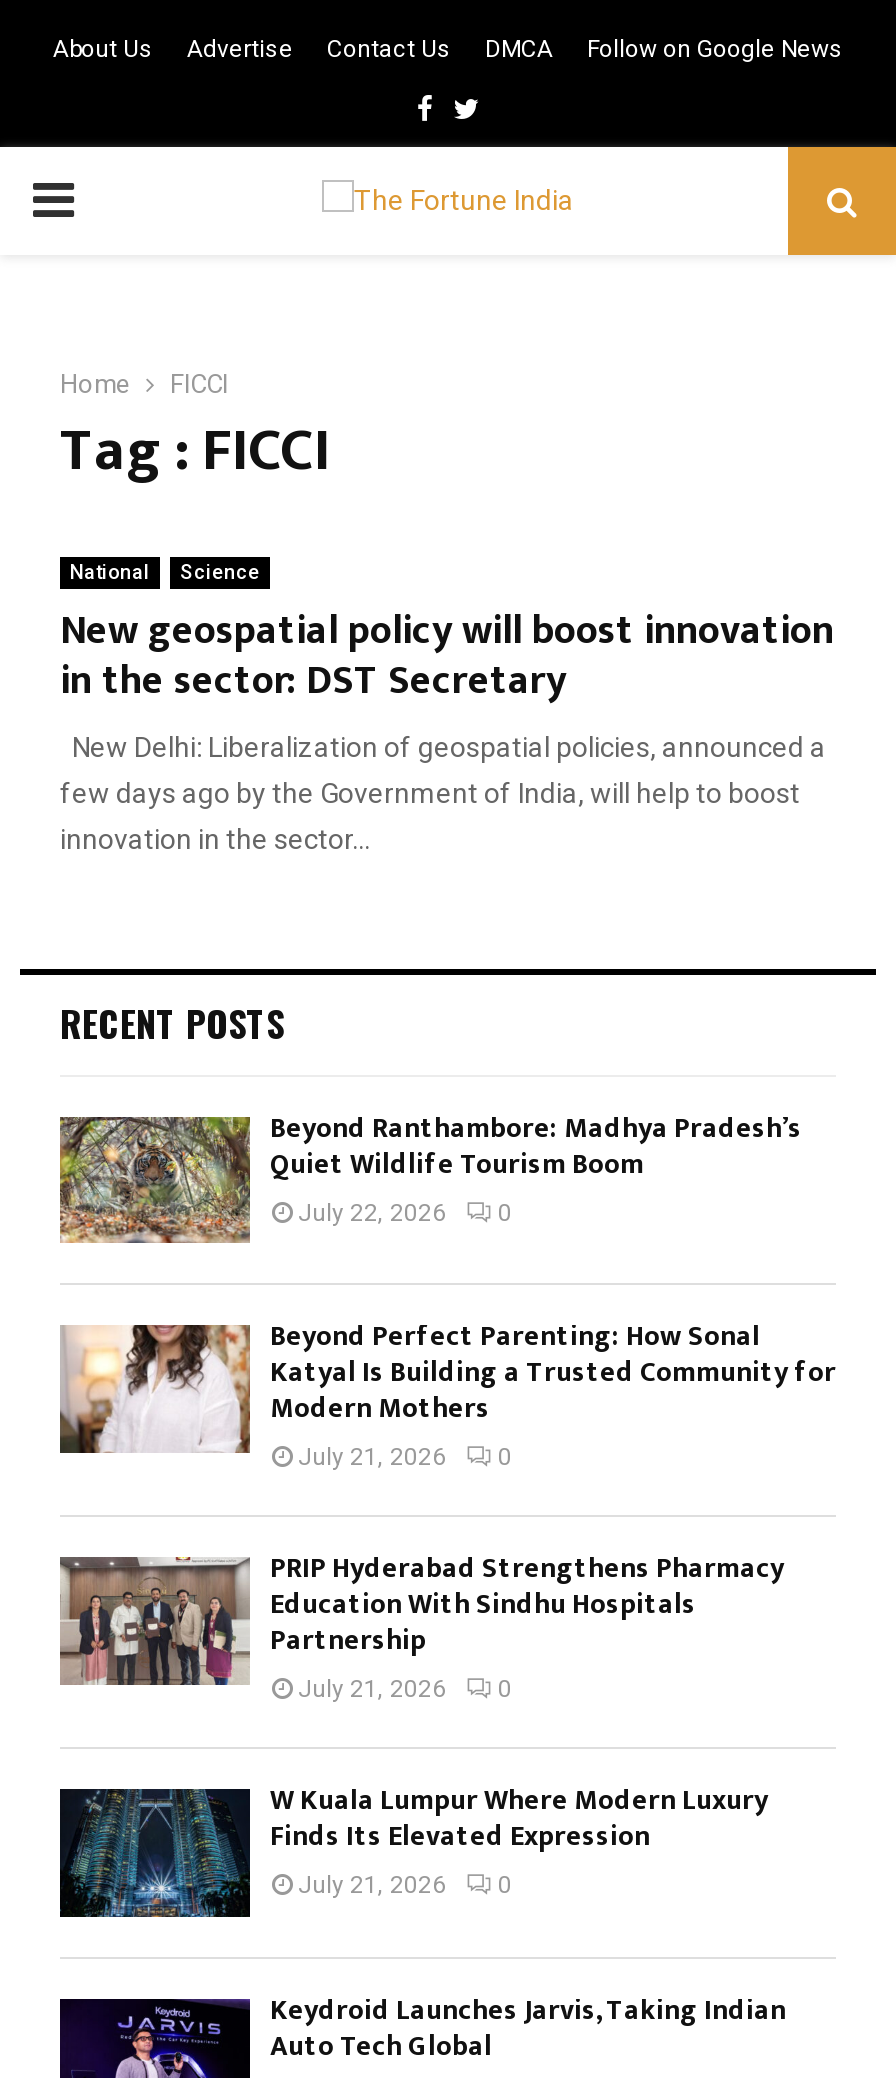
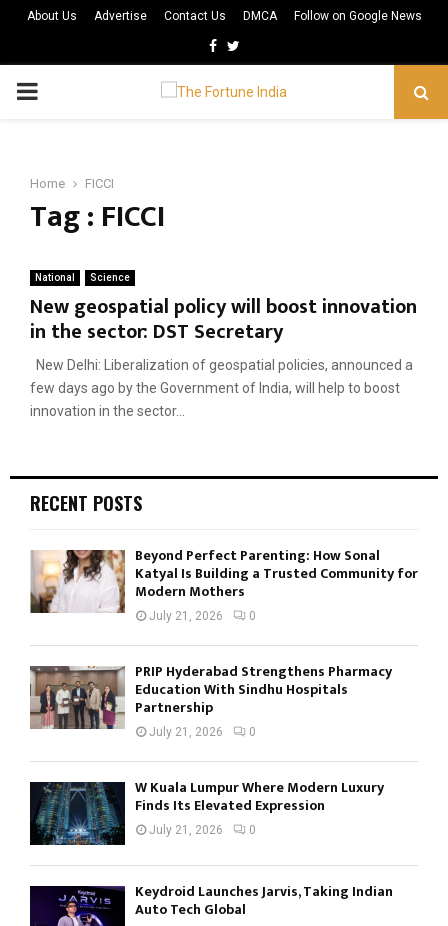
- [image]
- Beyond Ranthambore: Madhya Pradesh’s
- Quiet Wildlife Tourism Boom
- July 22, 2026
- 0
